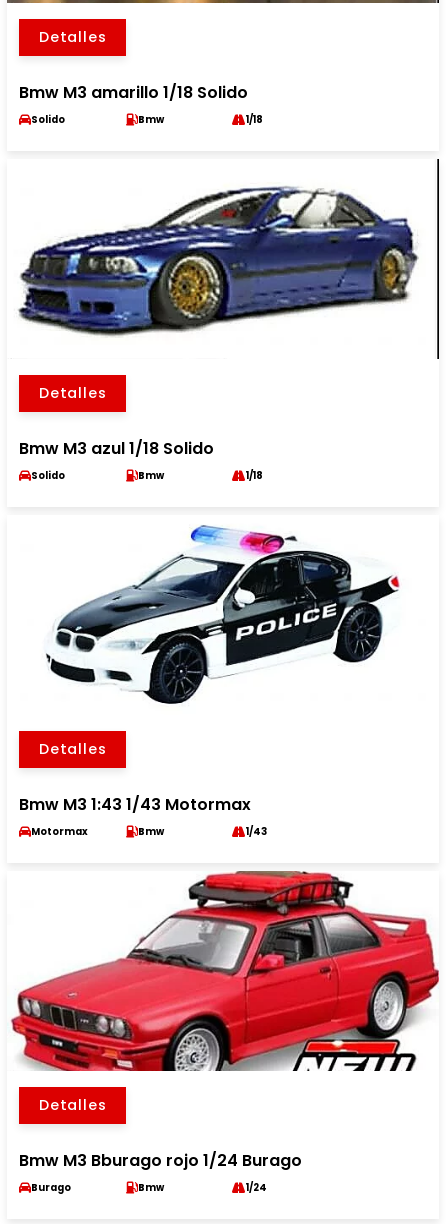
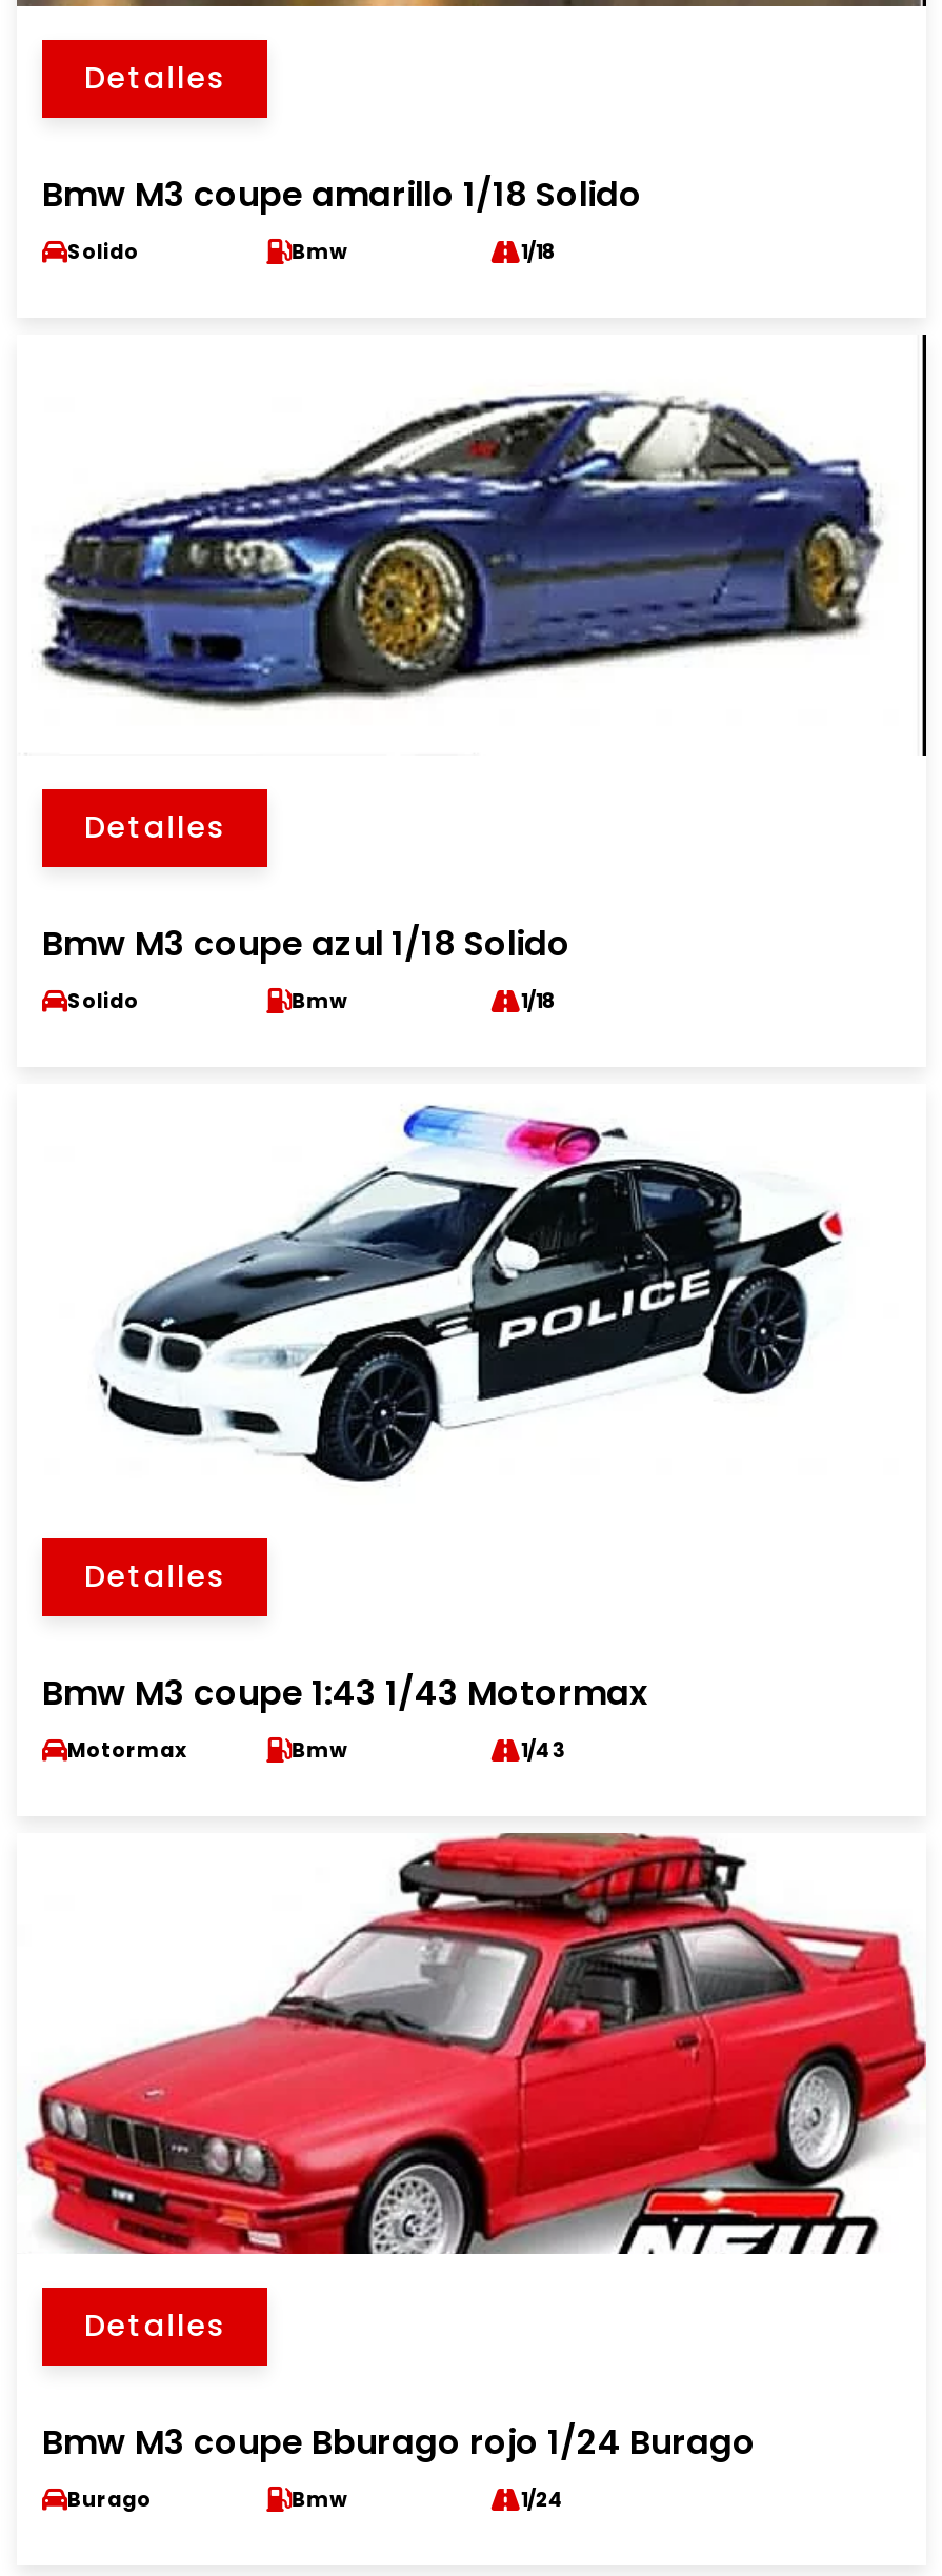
- Bmw M3 amarillo 1/18 Solido
+ Bmw M3 coupe amarillo 1/18 Solido

- Bmw M3 azul 1/18 Solido
+ Bmw M3 coupe azul 1/18 Solido

- Bmw M3 1:43 1/43 Motormax
+ Bmw M3 coupe 1:43 1/43 Motormax

- Bmw M3 Bburago rojo 1/24 Burago
+ Bmw M3 coupe Bburago rojo 1/24 Burago
